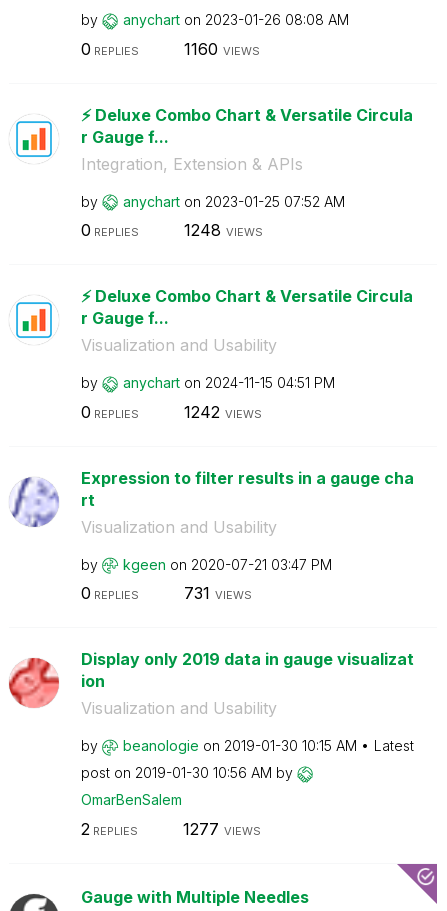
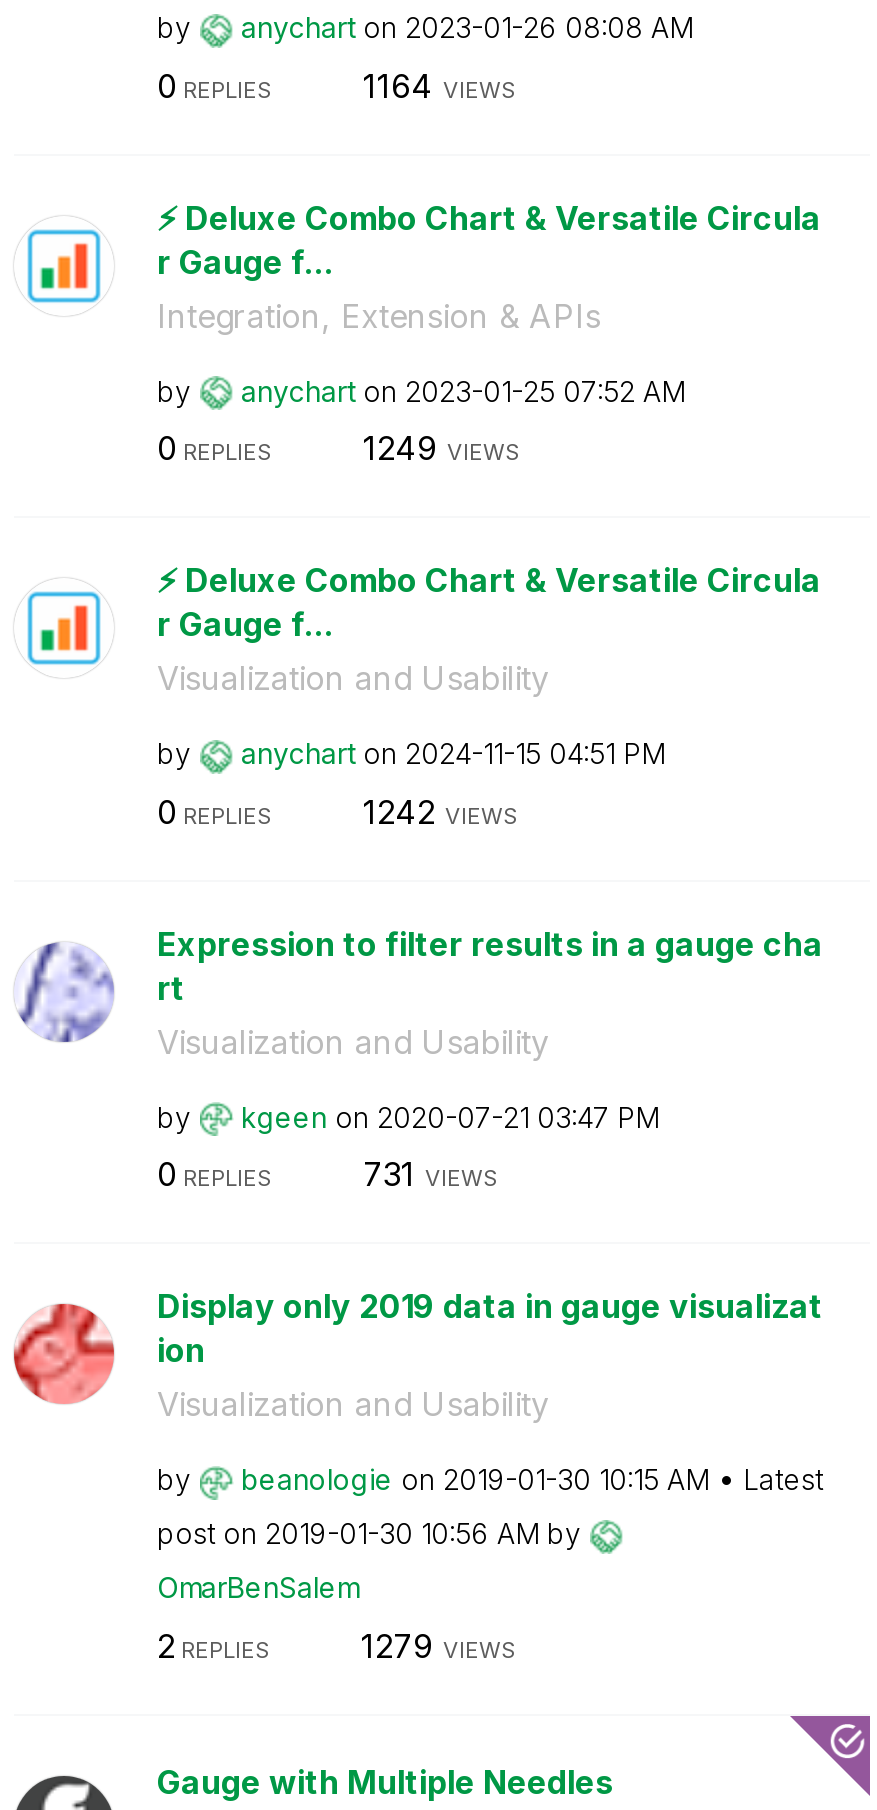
- 1160 VIEWS
+ 1164 VIEWS

- 1248 VIEWS
+ 1249 VIEWS

- 1277 VIEWS
+ 1279 VIEWS
